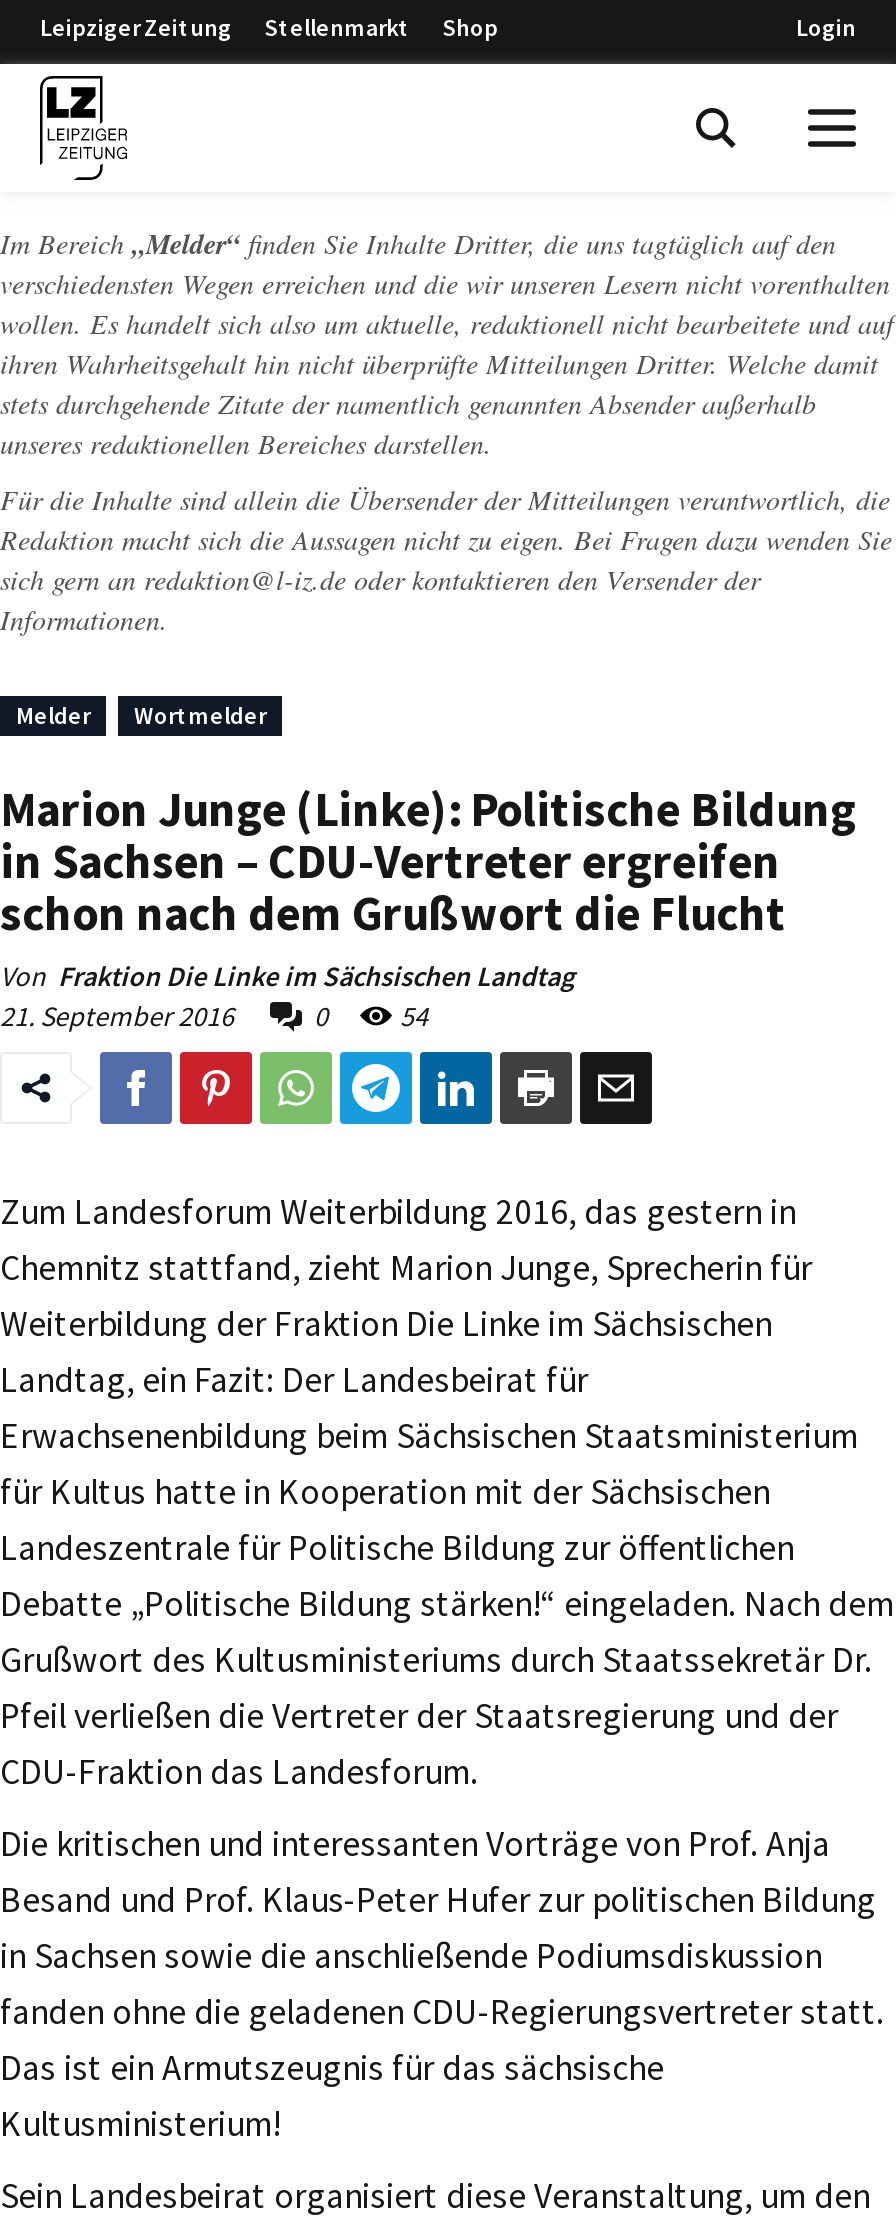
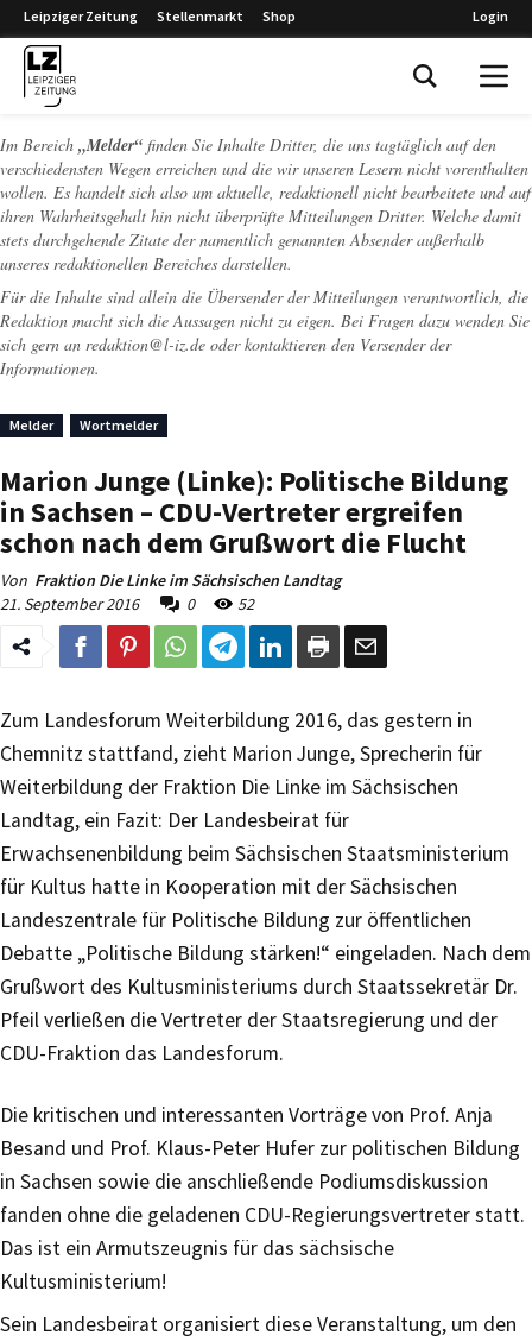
- 0 54
+ 0 52
